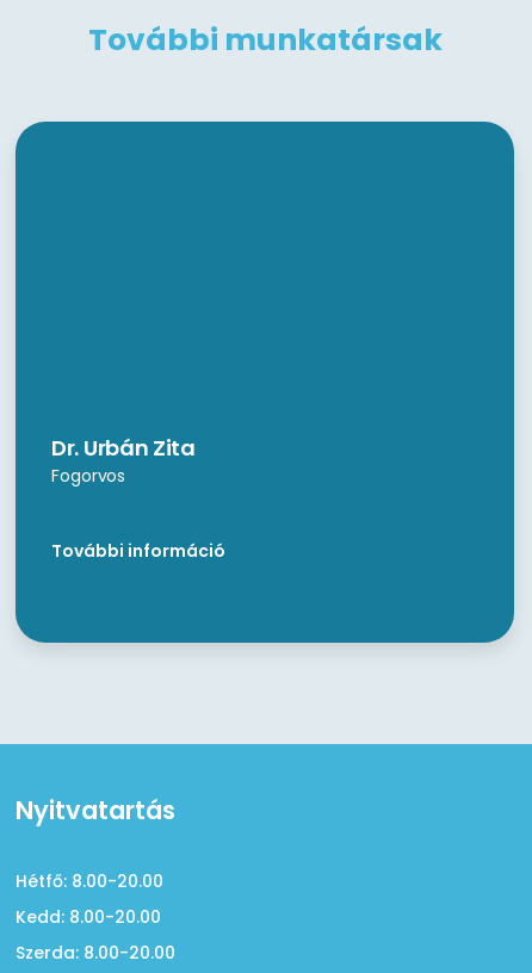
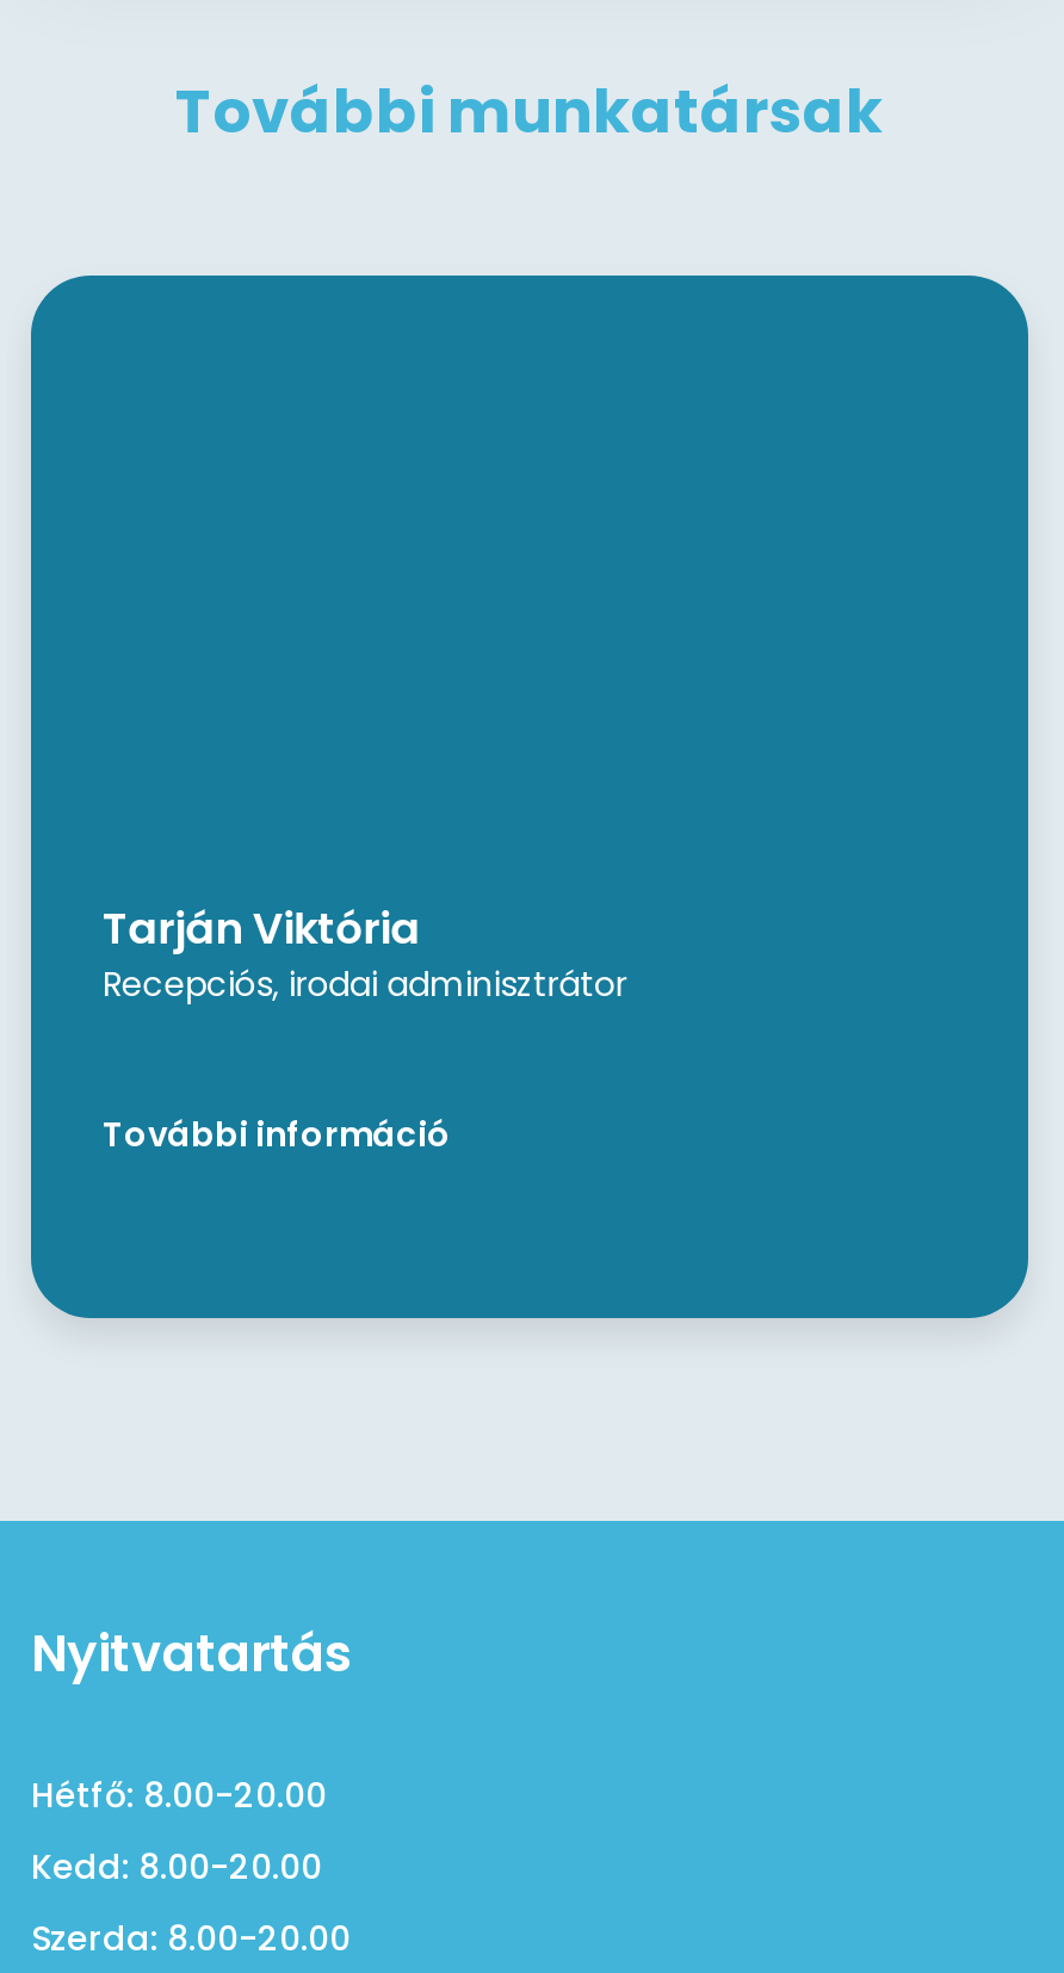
- Dr. Urbán Zita
- Fogorvos
+ Tarján Viktória
+ Recepciós, irodai adminisztrátor
